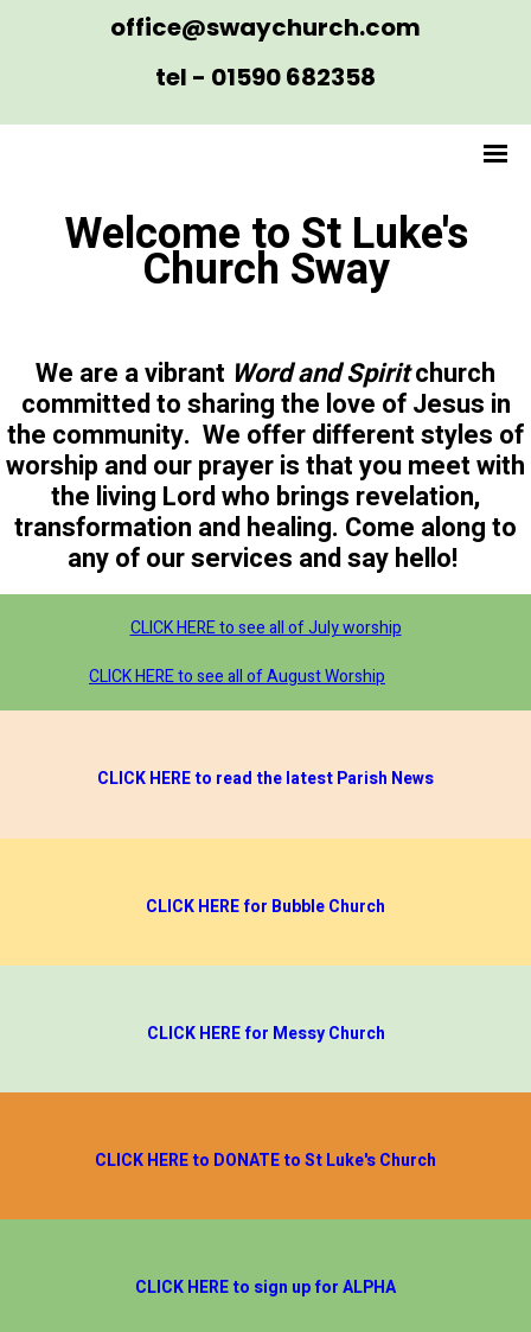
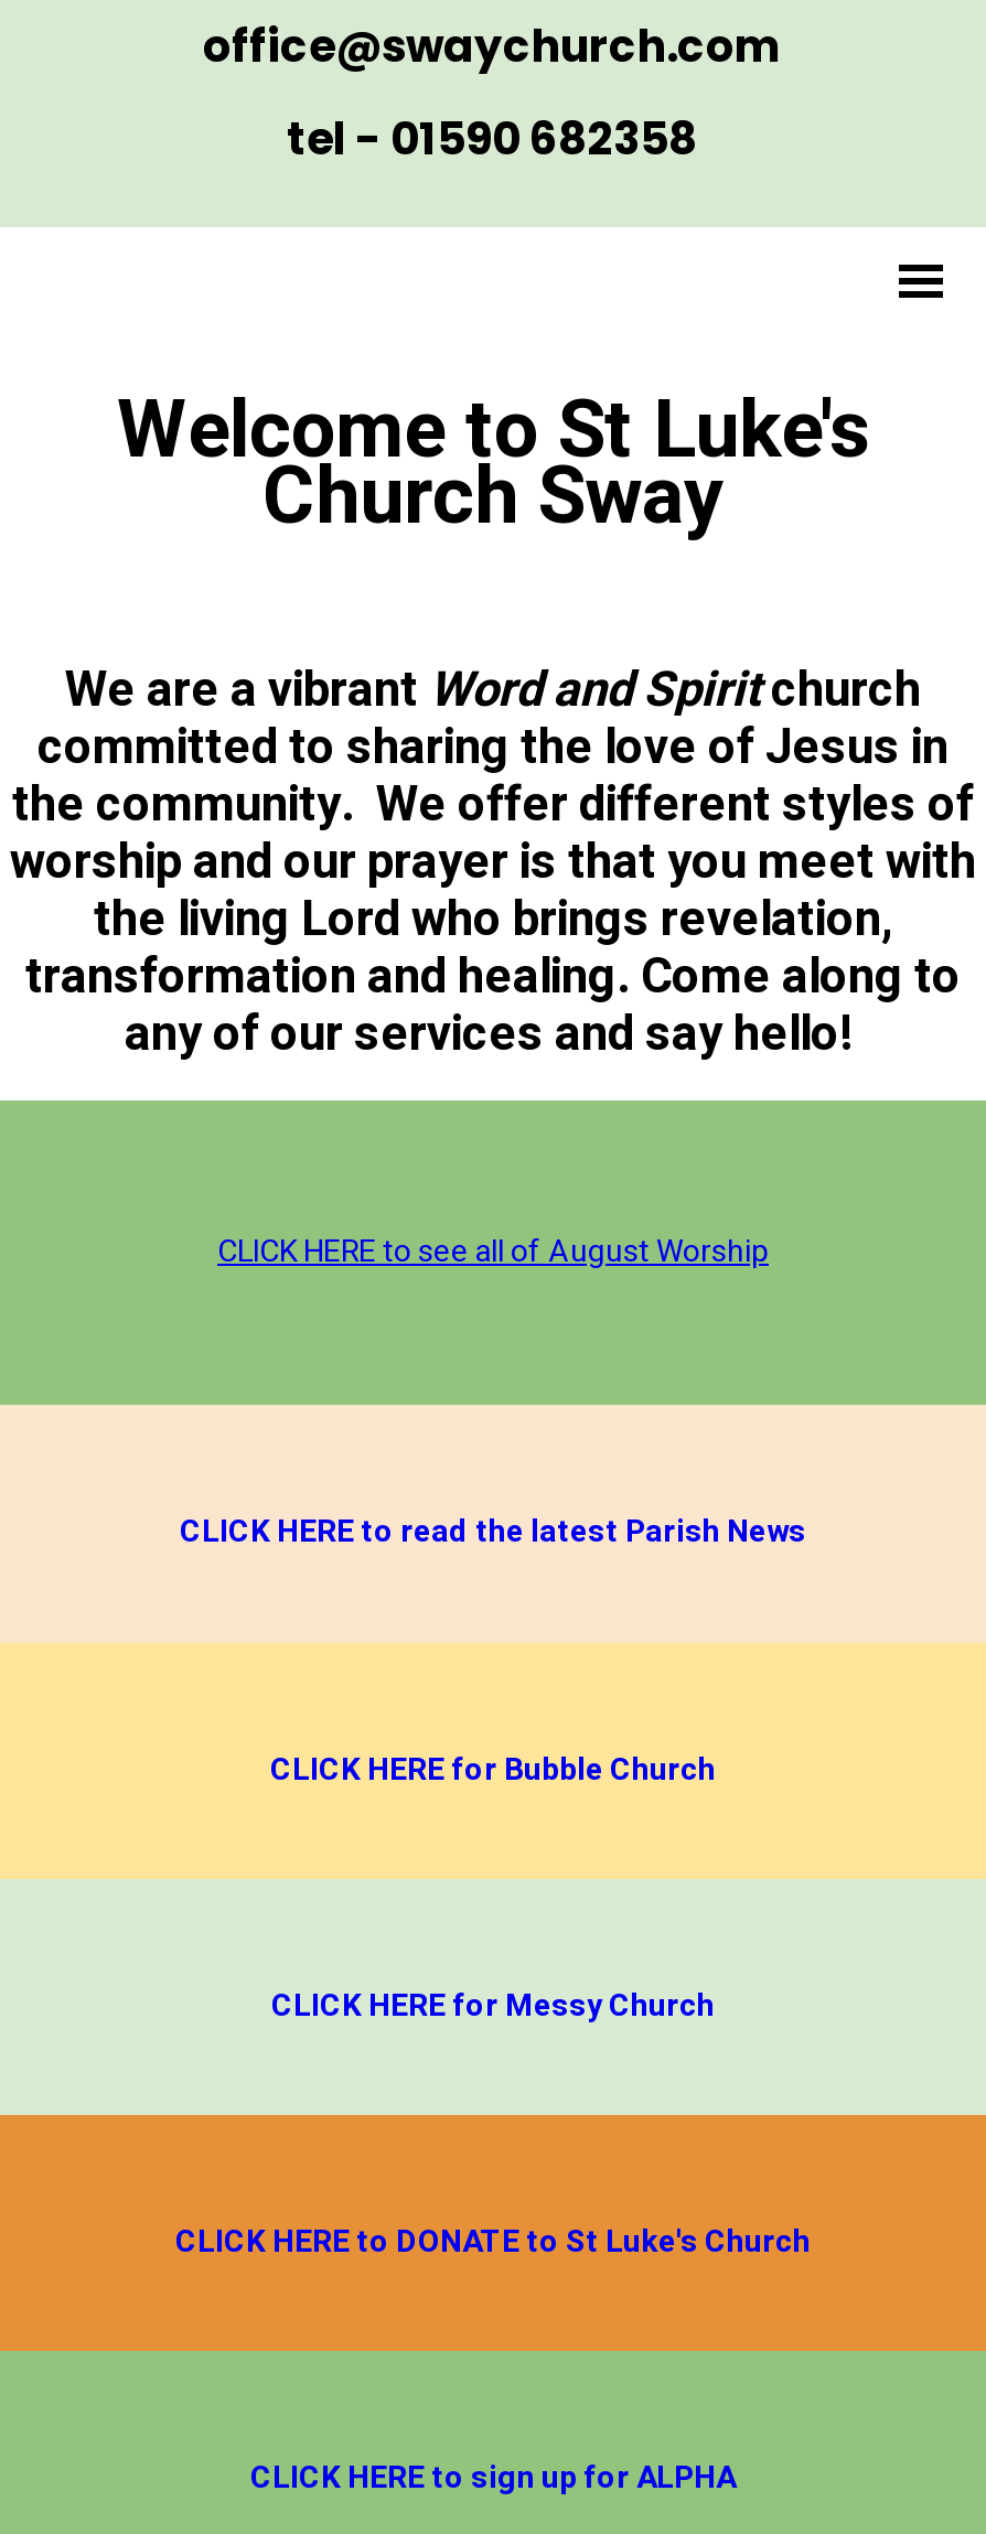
- CLICK HERE to see all of July worship
